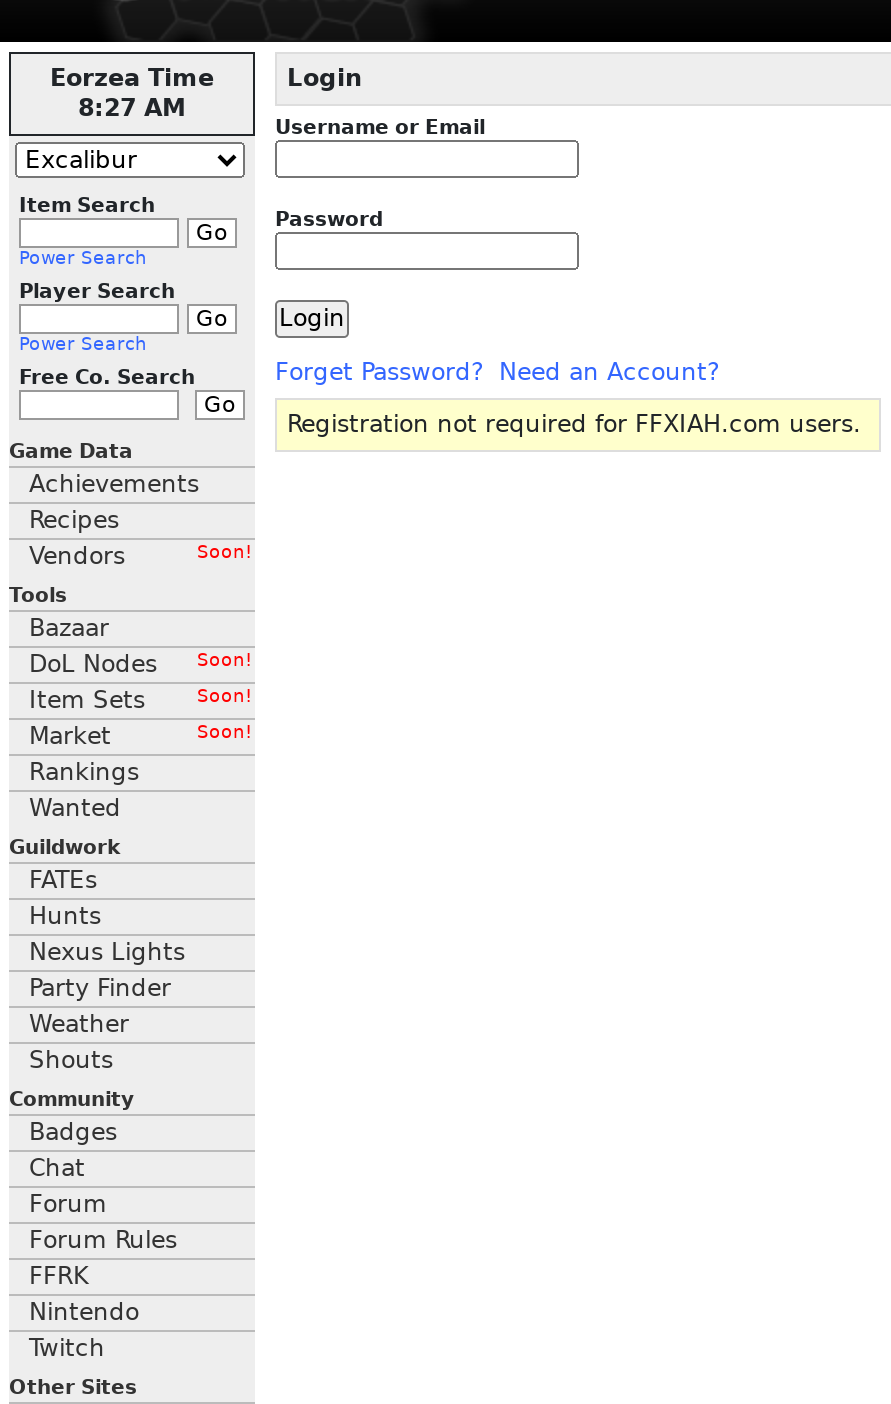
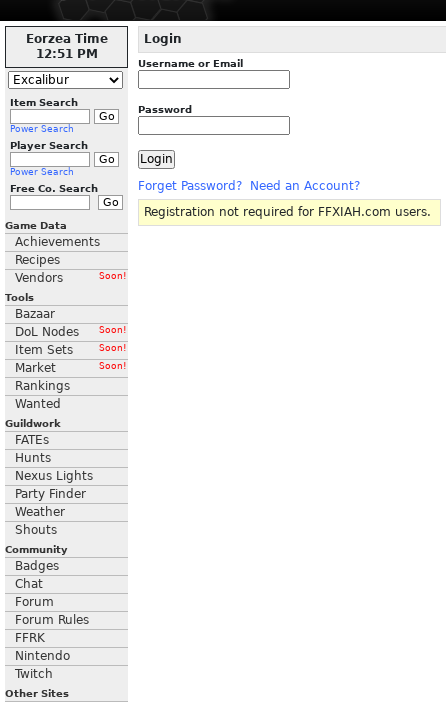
- 8:27 AM
+ 12:51 PM
